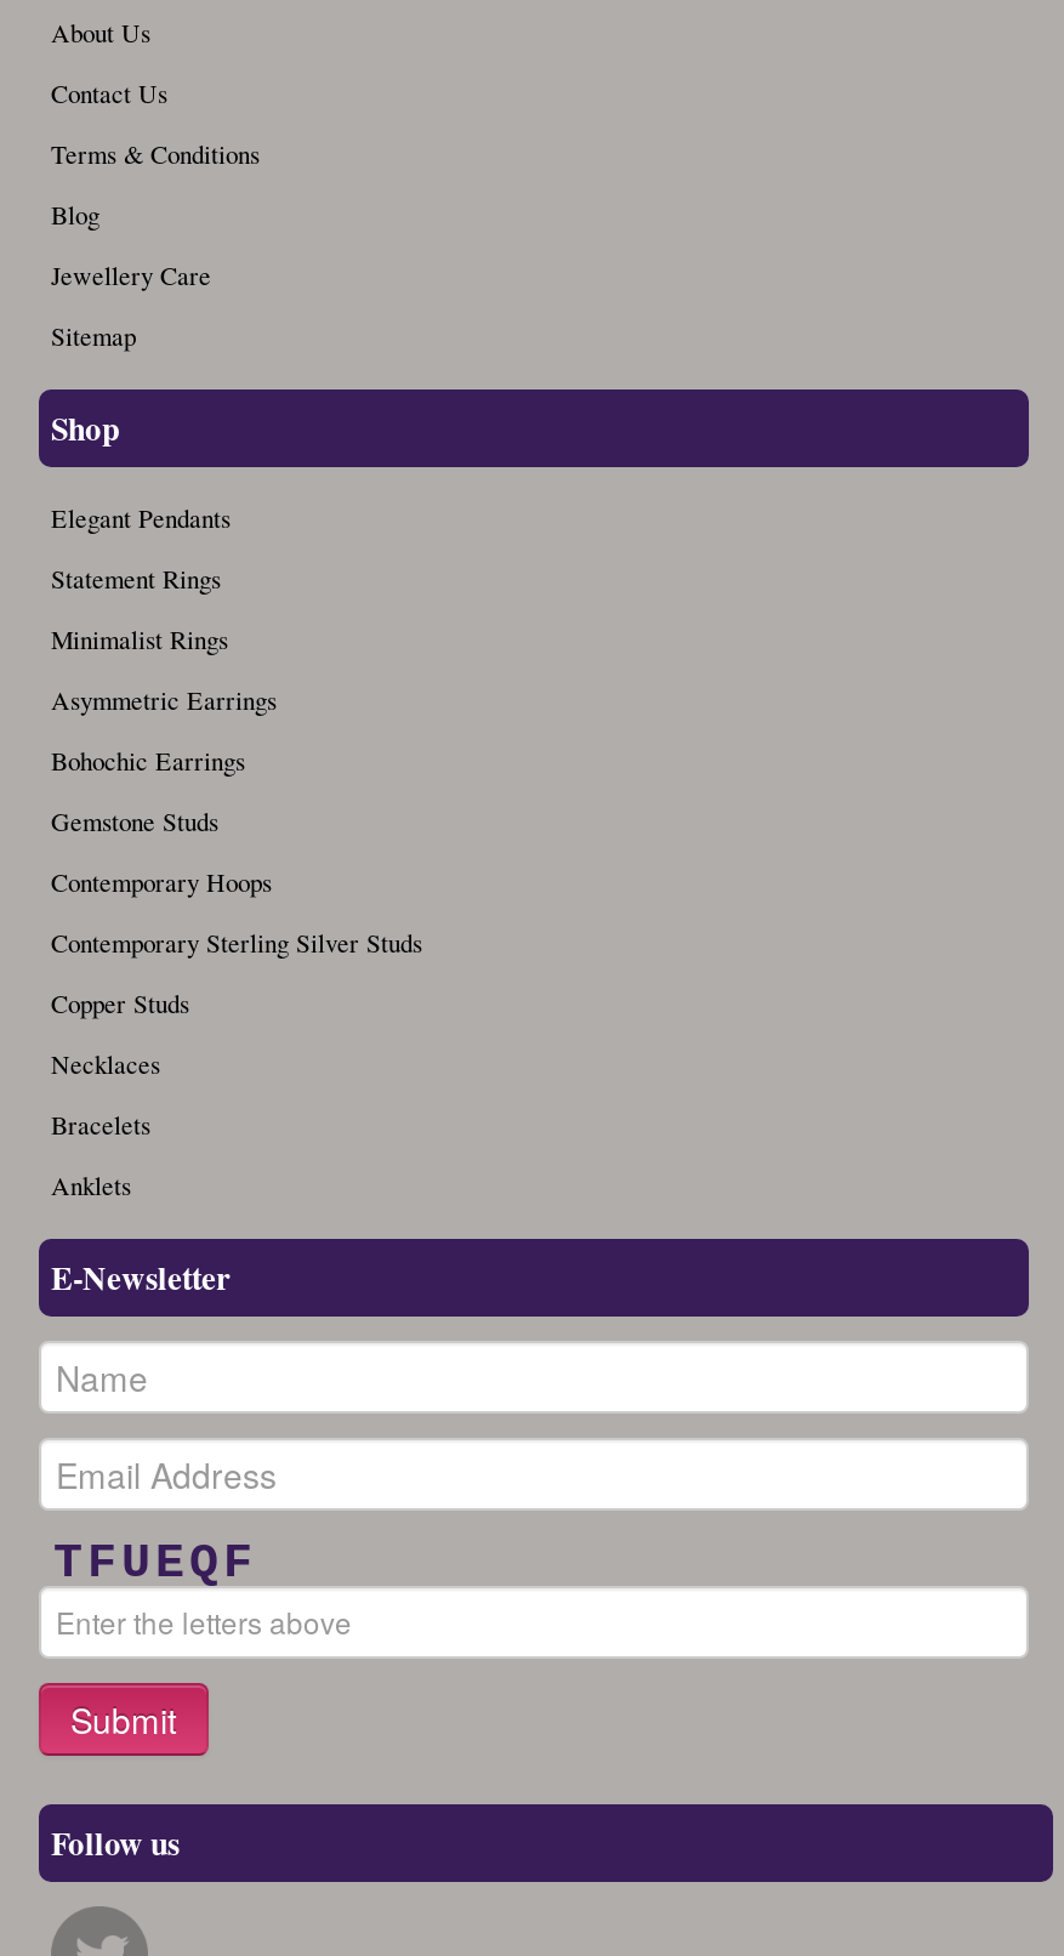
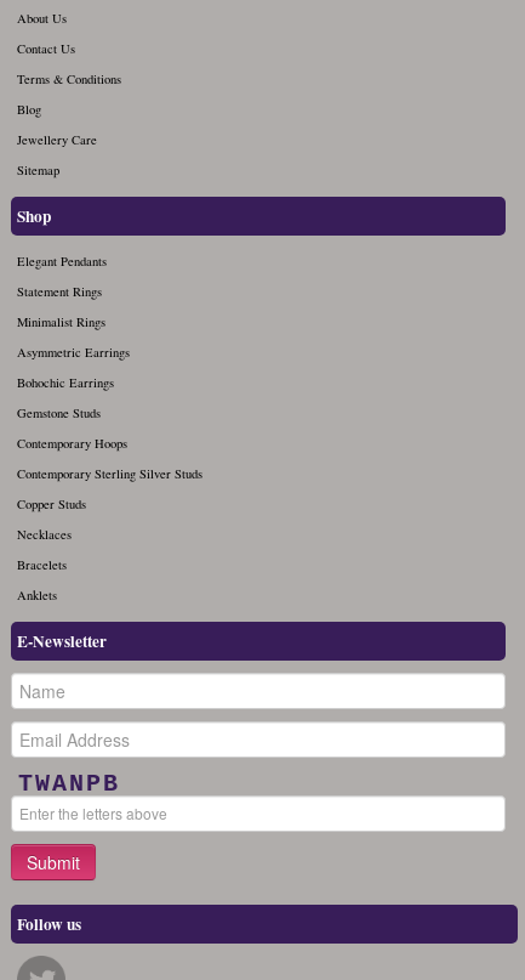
- TFUEQF
+ TWANPB
